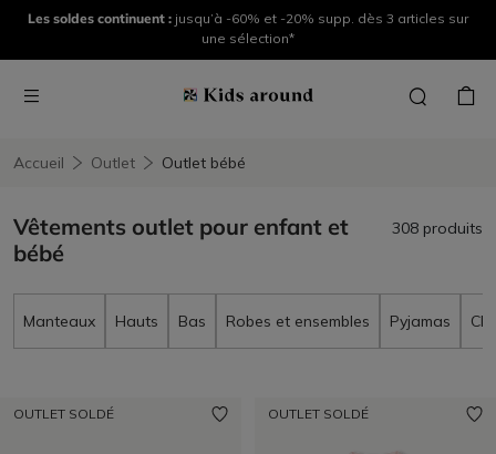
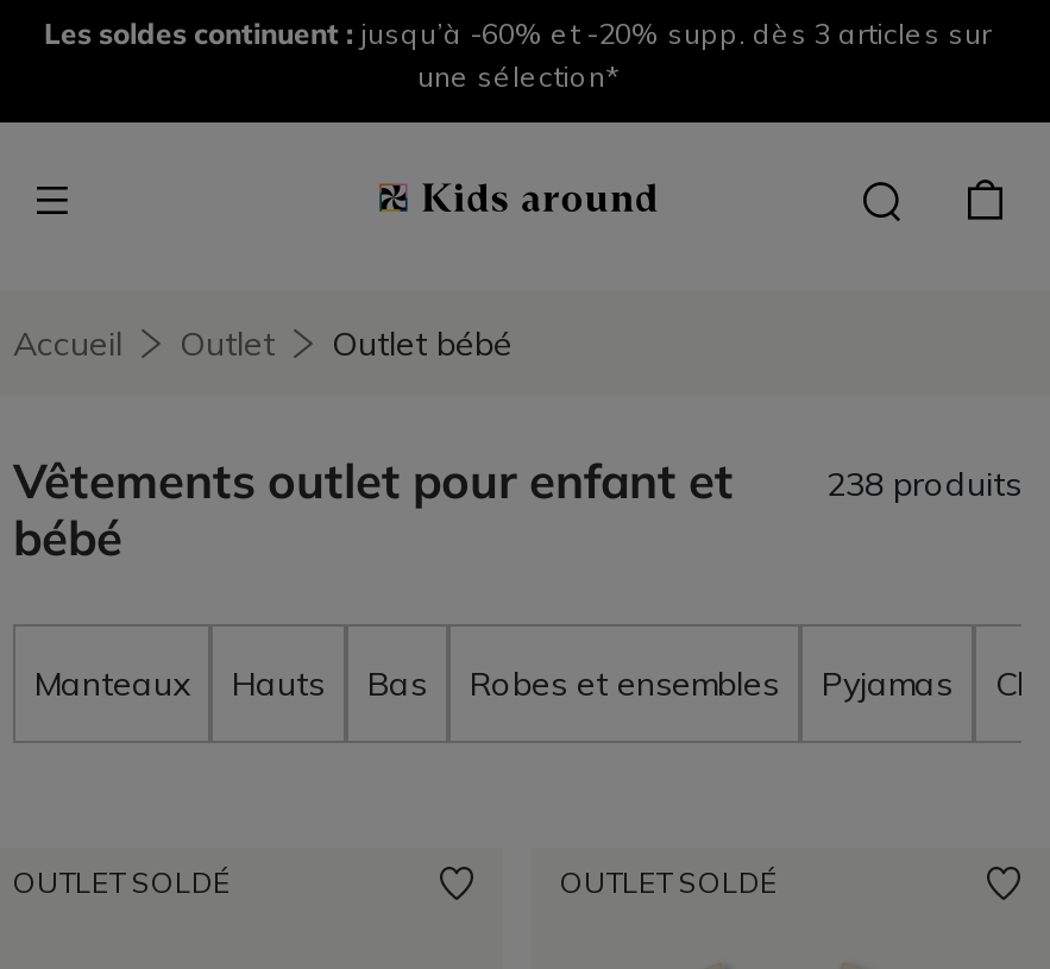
- 308 produits
+ 238 produits
